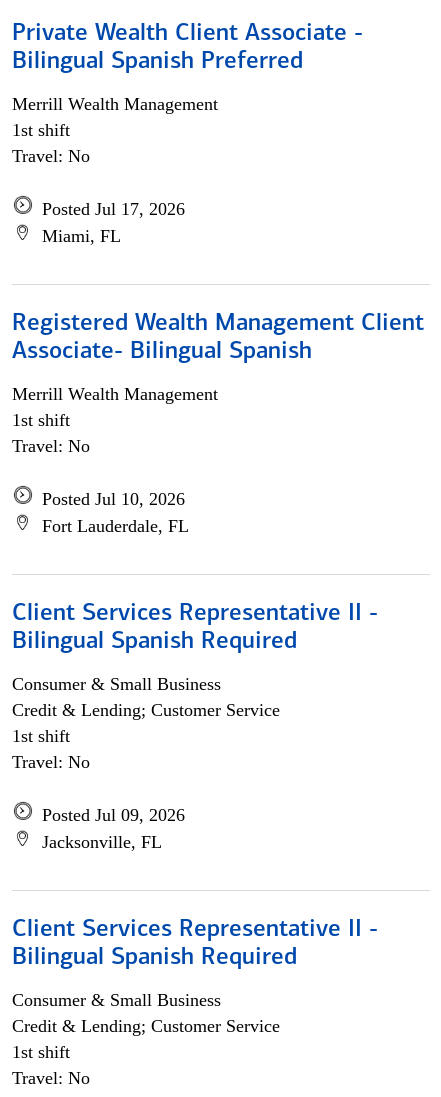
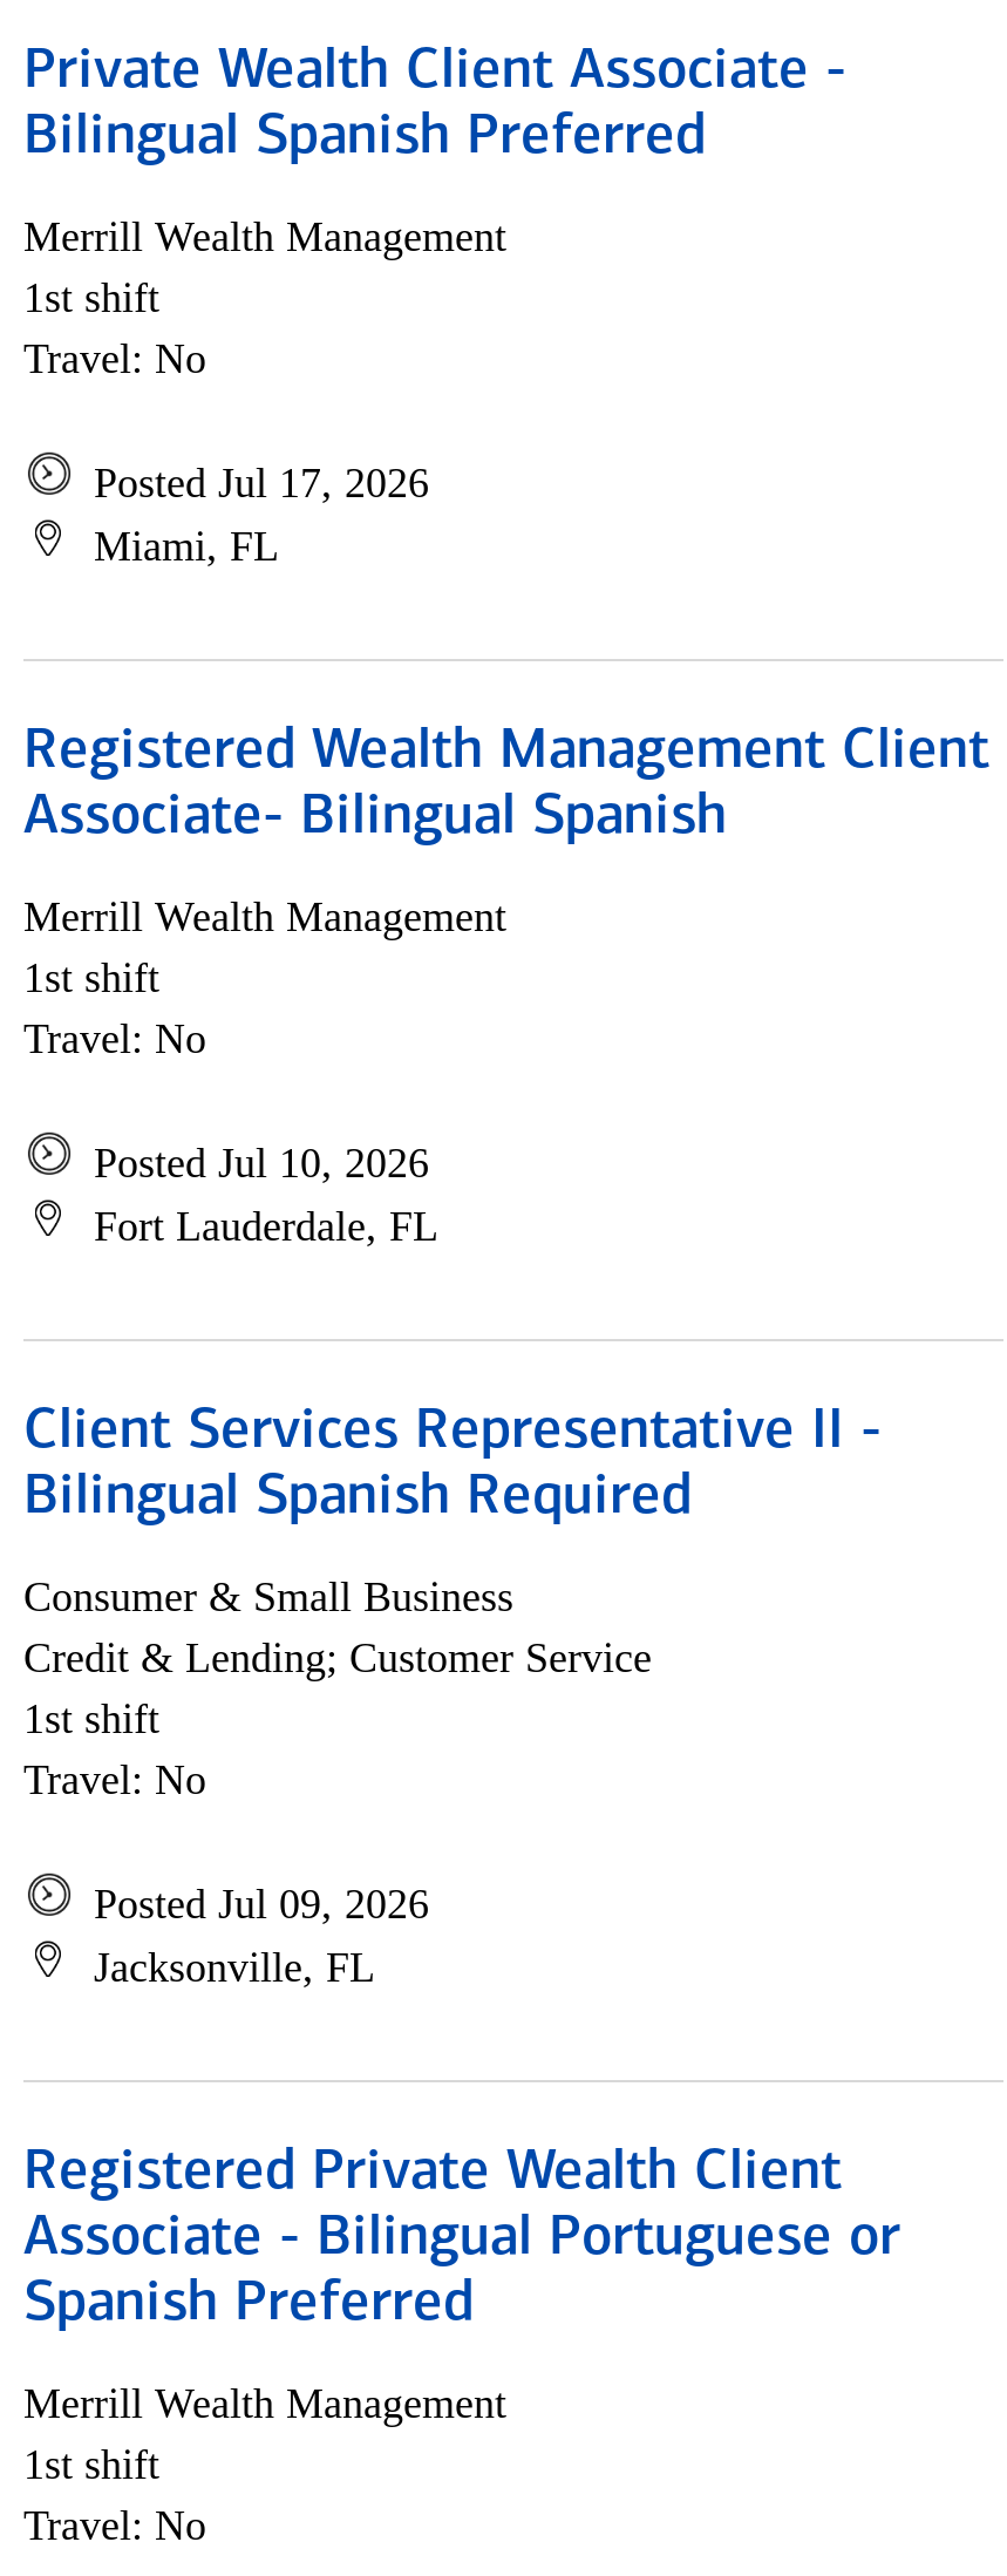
- Client Services Representative II -
- Bilingual Spanish Required
+ Registered Private Wealth Client
+ Associate - Bilingual Portuguese or
+ Spanish Preferred

- Consumer & Small Business
- Credit & Lending; Customer Service
+ Merrill Wealth Management
